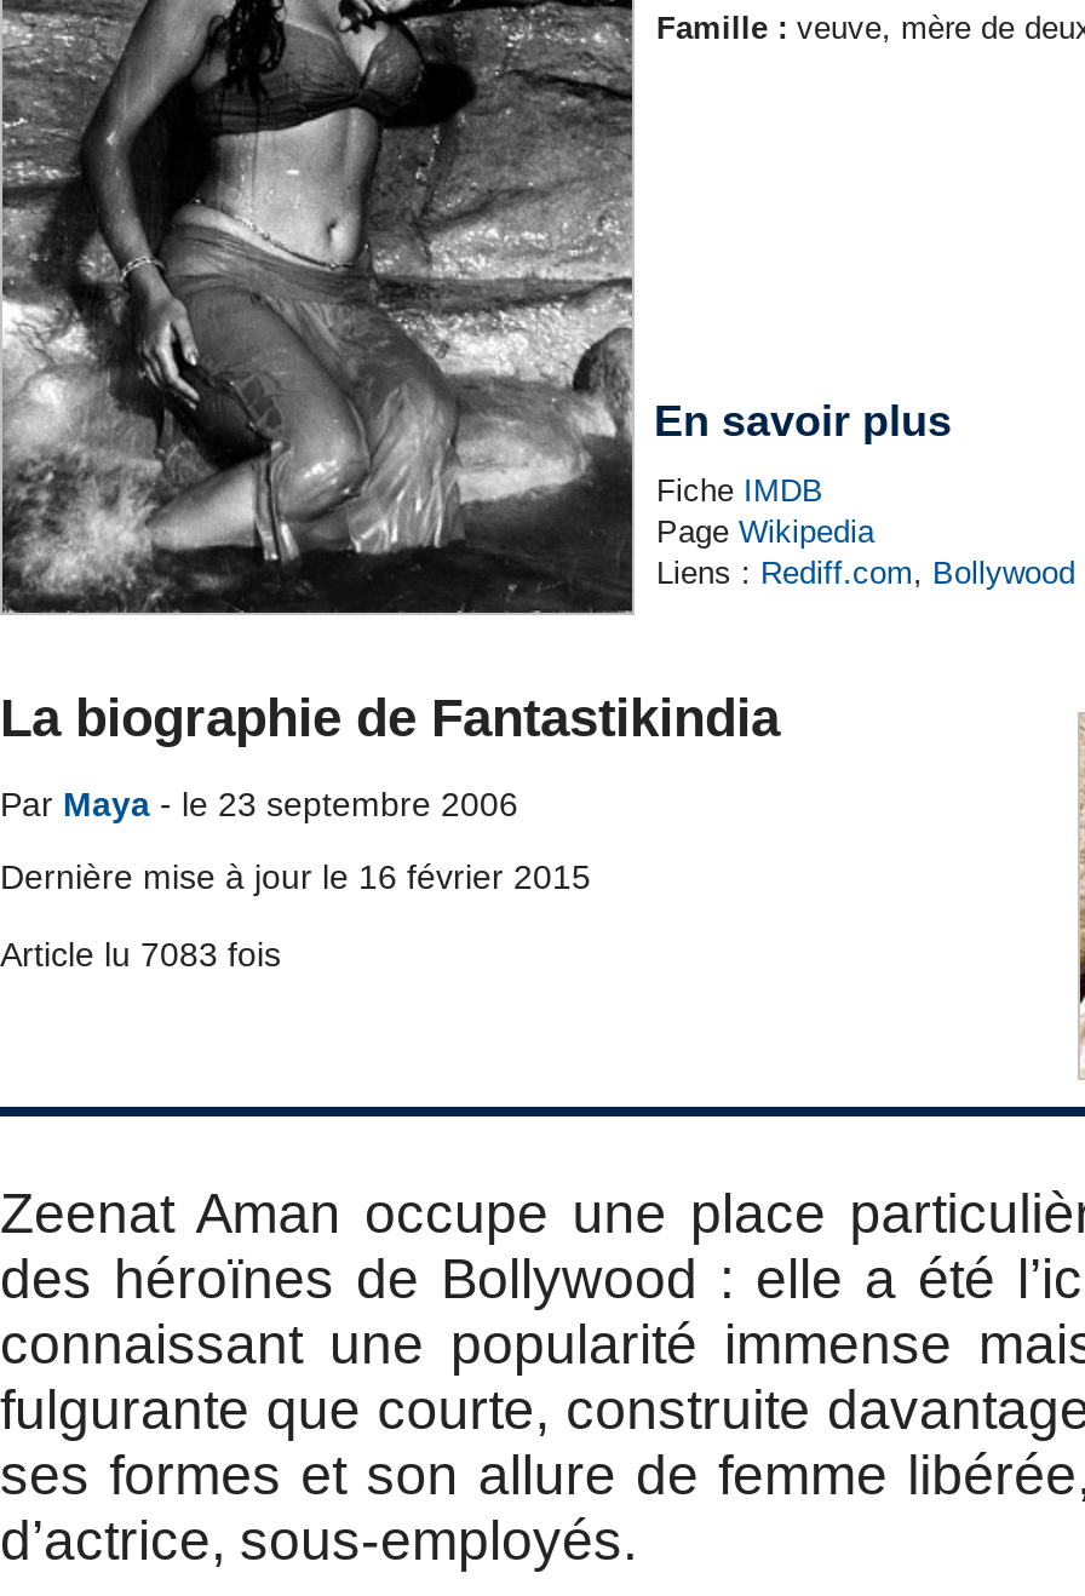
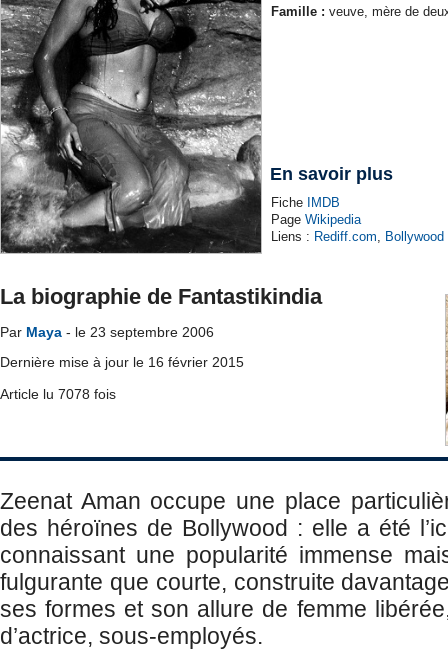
- Article lu 7083 fois
+ Article lu 7078 fois
